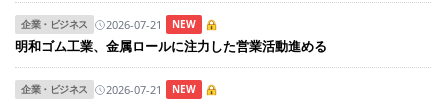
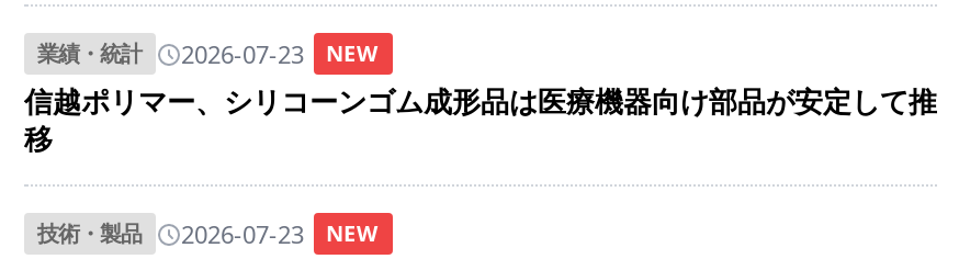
- 企業・ビジネス
- 2026-07-21
+ 業績・統計
+ 2026-07-23

- 明和ゴム工業、金属ロールに注力した営業活動進める
+ 信越ポリマー、シリコーンゴム成形品は医療機器向け部品が安定して推
+ 移

- 企業・ビジネス
- 2026-07-21
+ 技術・製品
+ 2026-07-23
